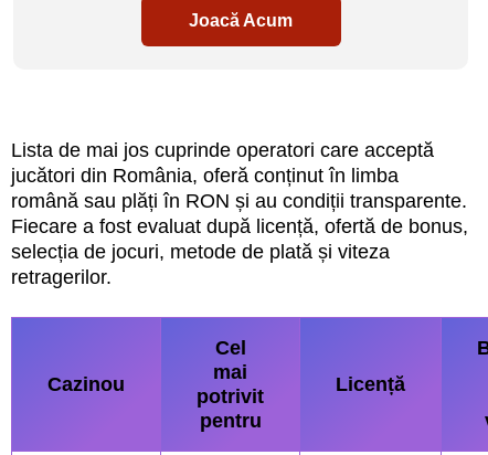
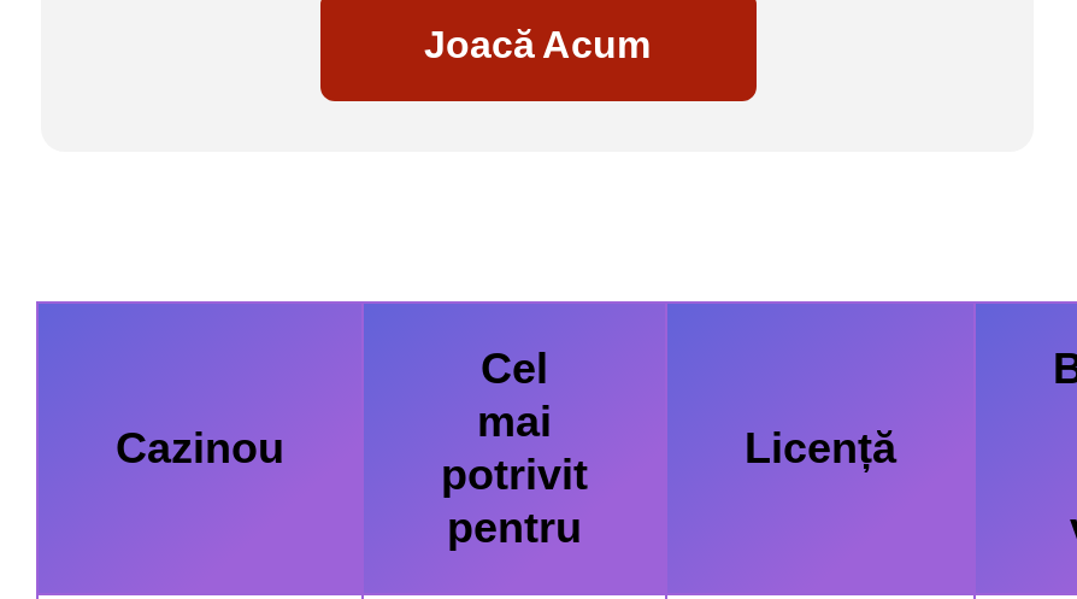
- Lista de mai jos cuprinde operatori care acceptă
- jucători din România, oferă conținut în limba
- română sau plăți în RON și au condiții transparente.
- Fiecare a fost evaluat după licență, ofertă de bonus,
- selecția de jocuri, metode de plată și viteza
- retragerilor.
